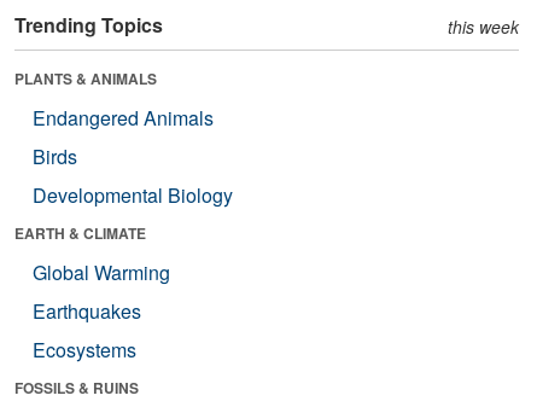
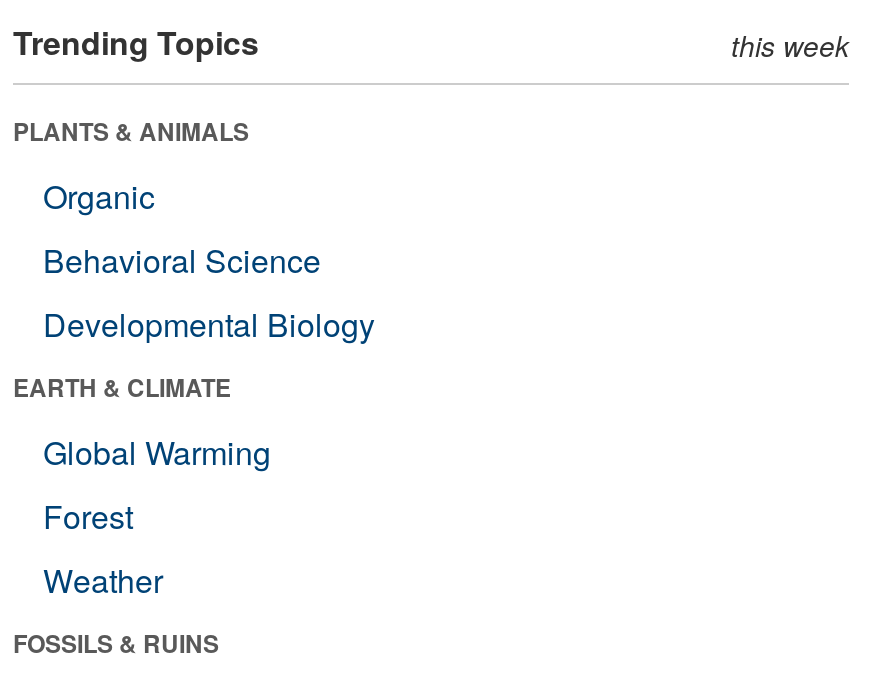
- Endangered Animals
- Birds
+ Organic
+ Behavioral Science

- Earthquakes
- Ecosystems
+ Forest
+ Weather
